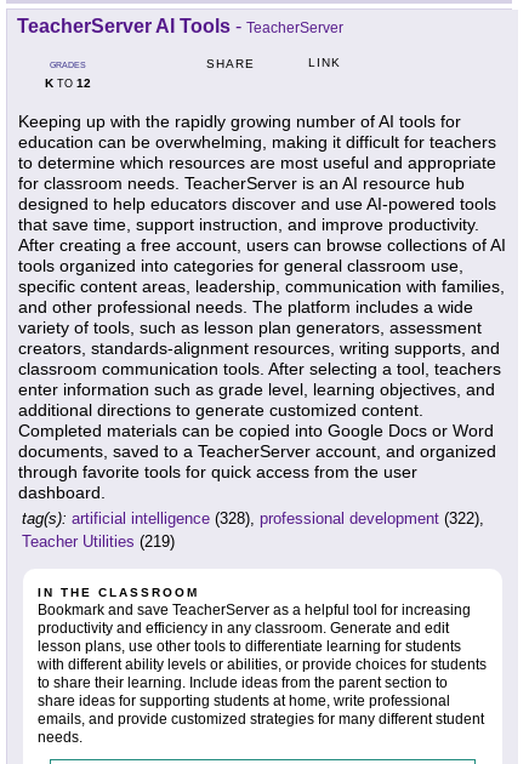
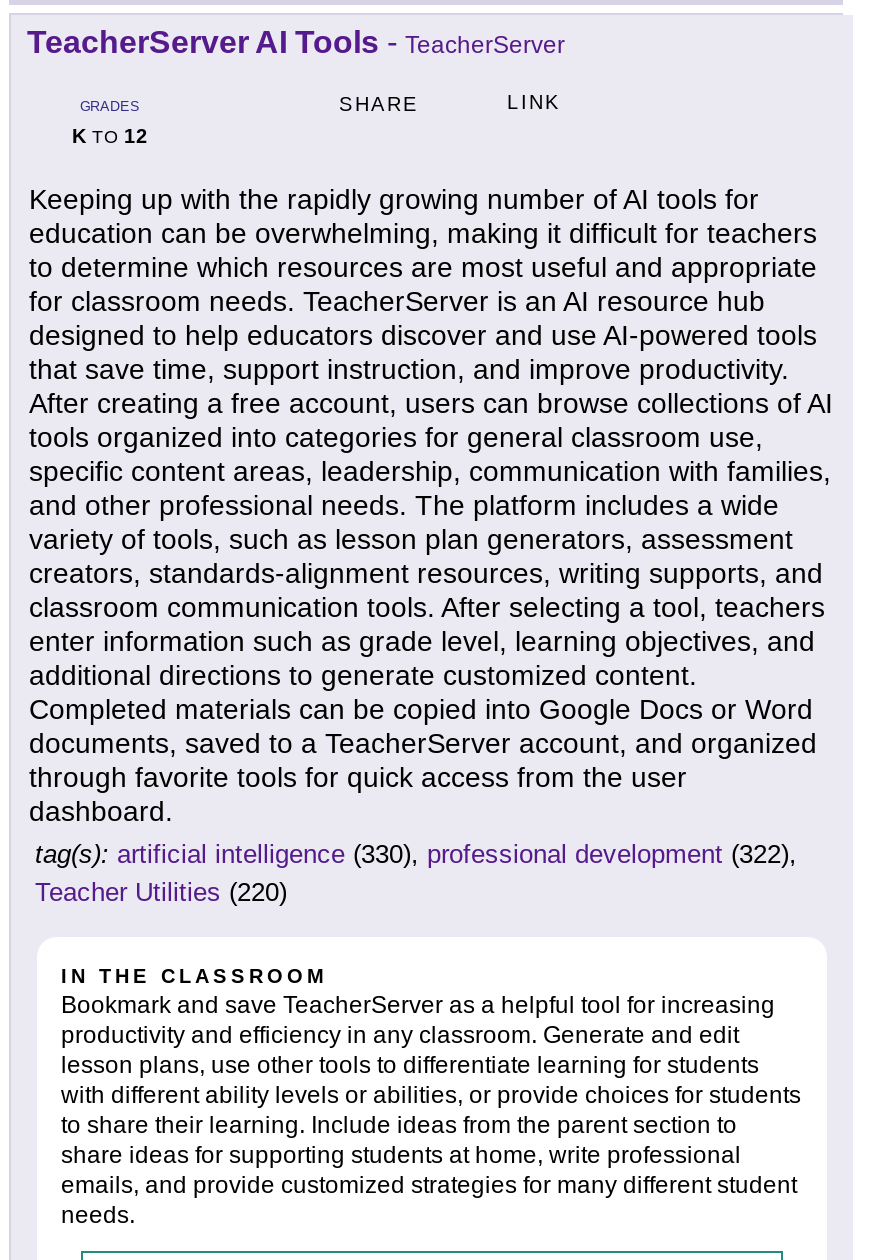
- tag(s): artificial intelligence (328), professional development (322),
+ tag(s): artificial intelligence (330), professional development (322),

- Teacher Utilities (219)
+ Teacher Utilities (220)
